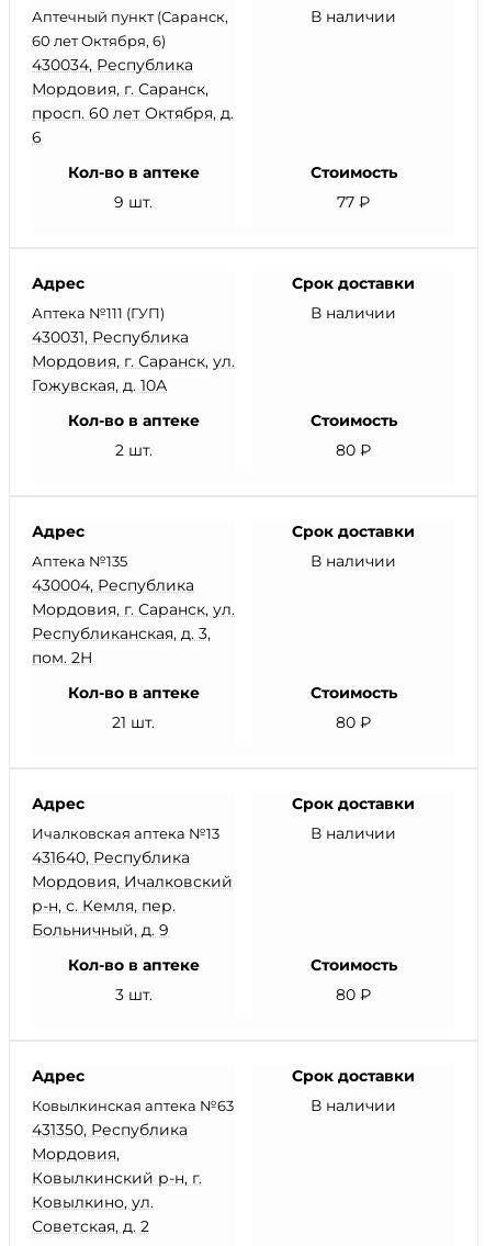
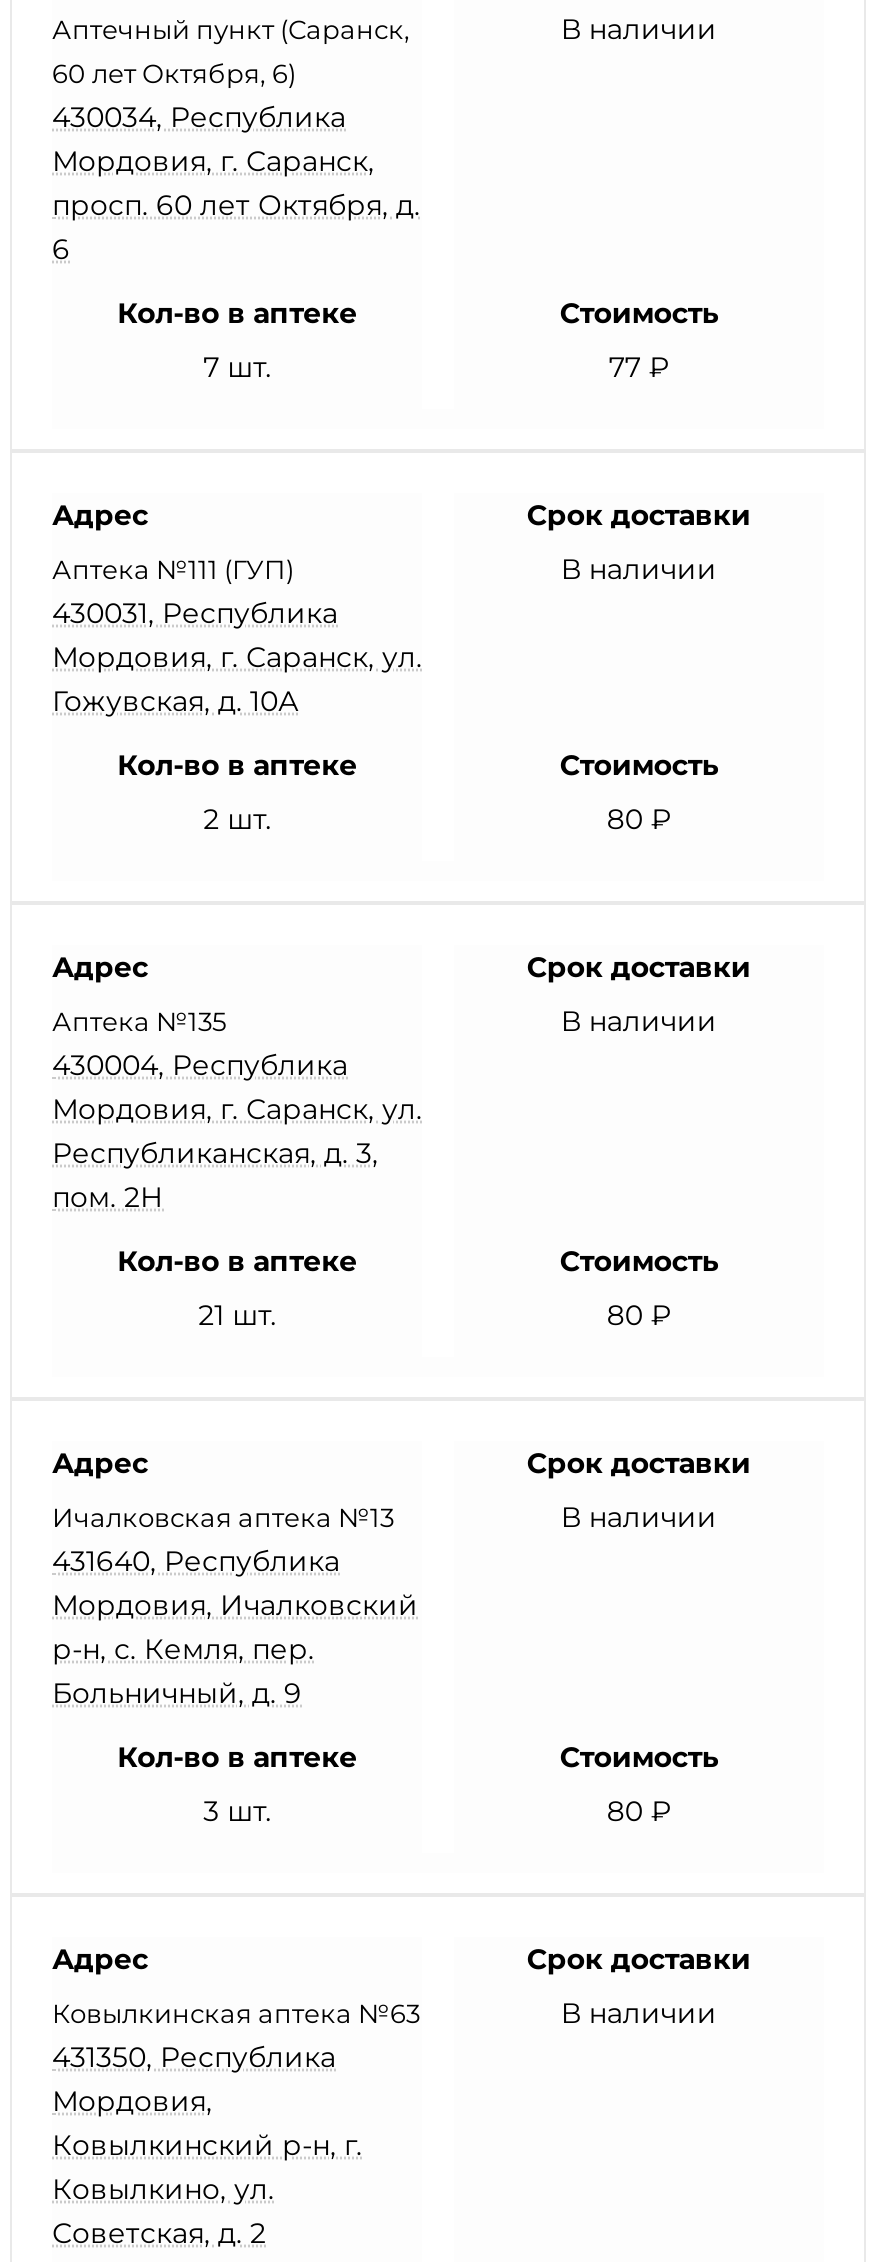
- 9 шт.
+ 7 шт.
